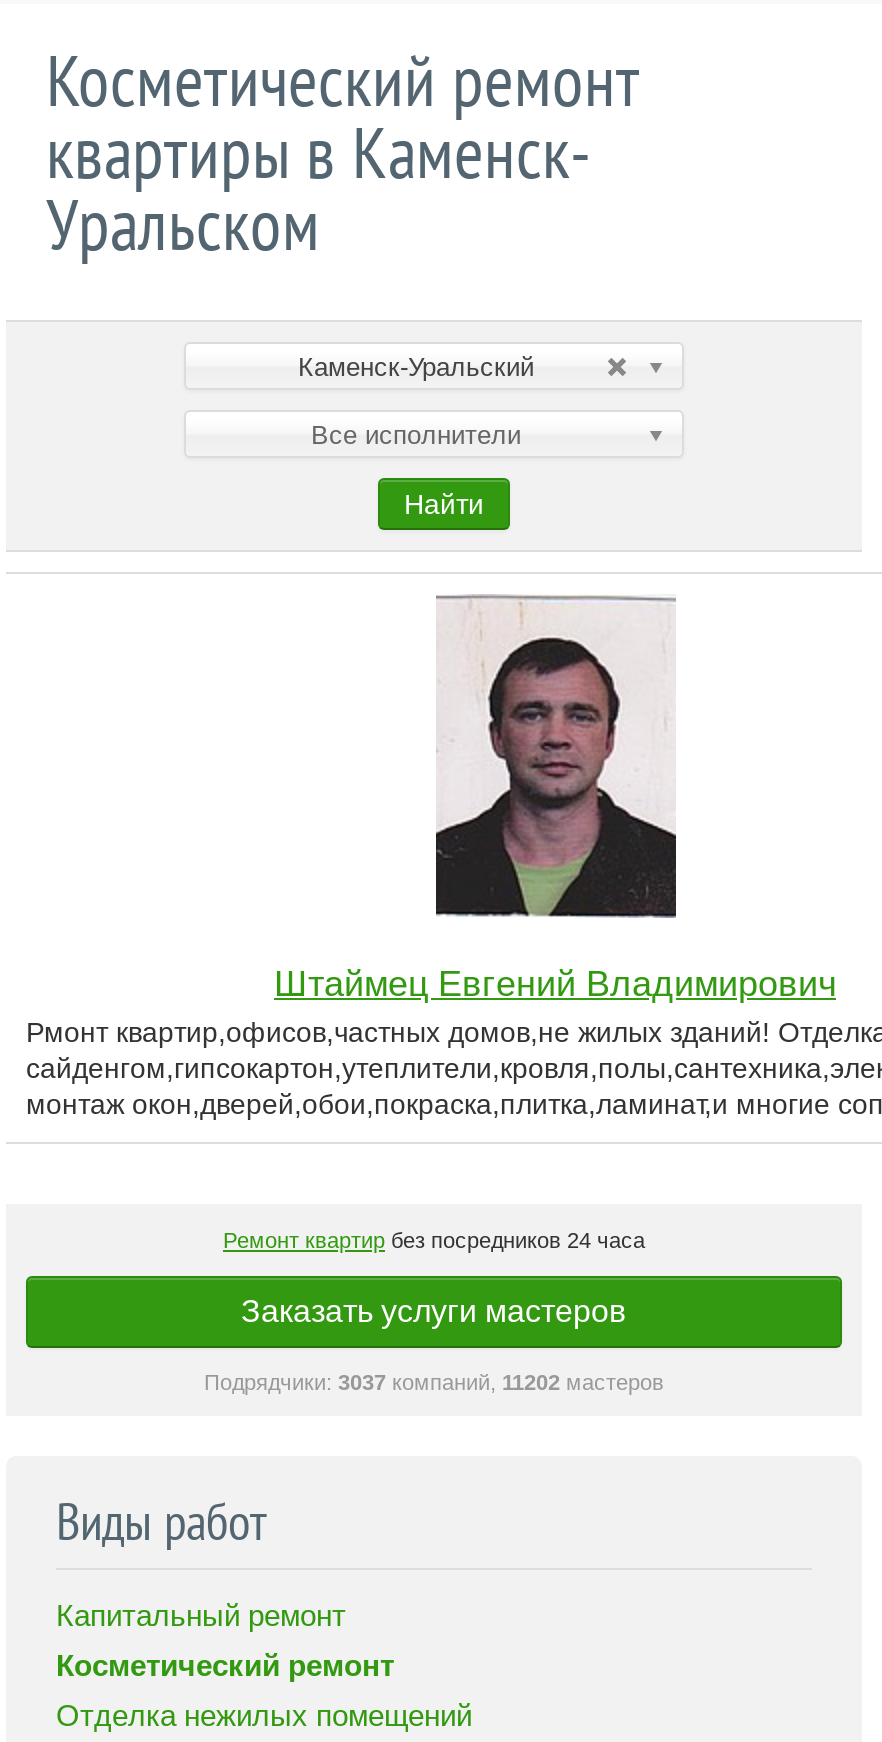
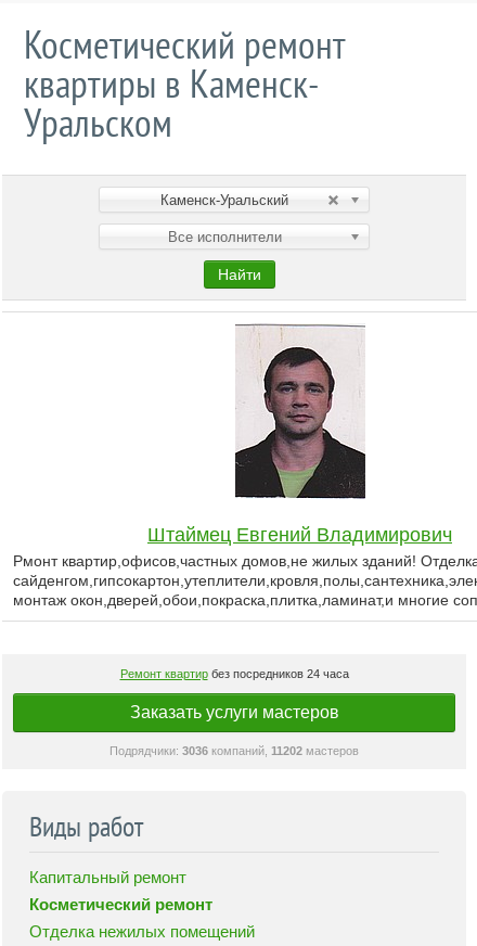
- Подрядчики: 3037 компаний, 11202 мастеров
+ Подрядчики: 3036 компаний, 11202 мастеров
